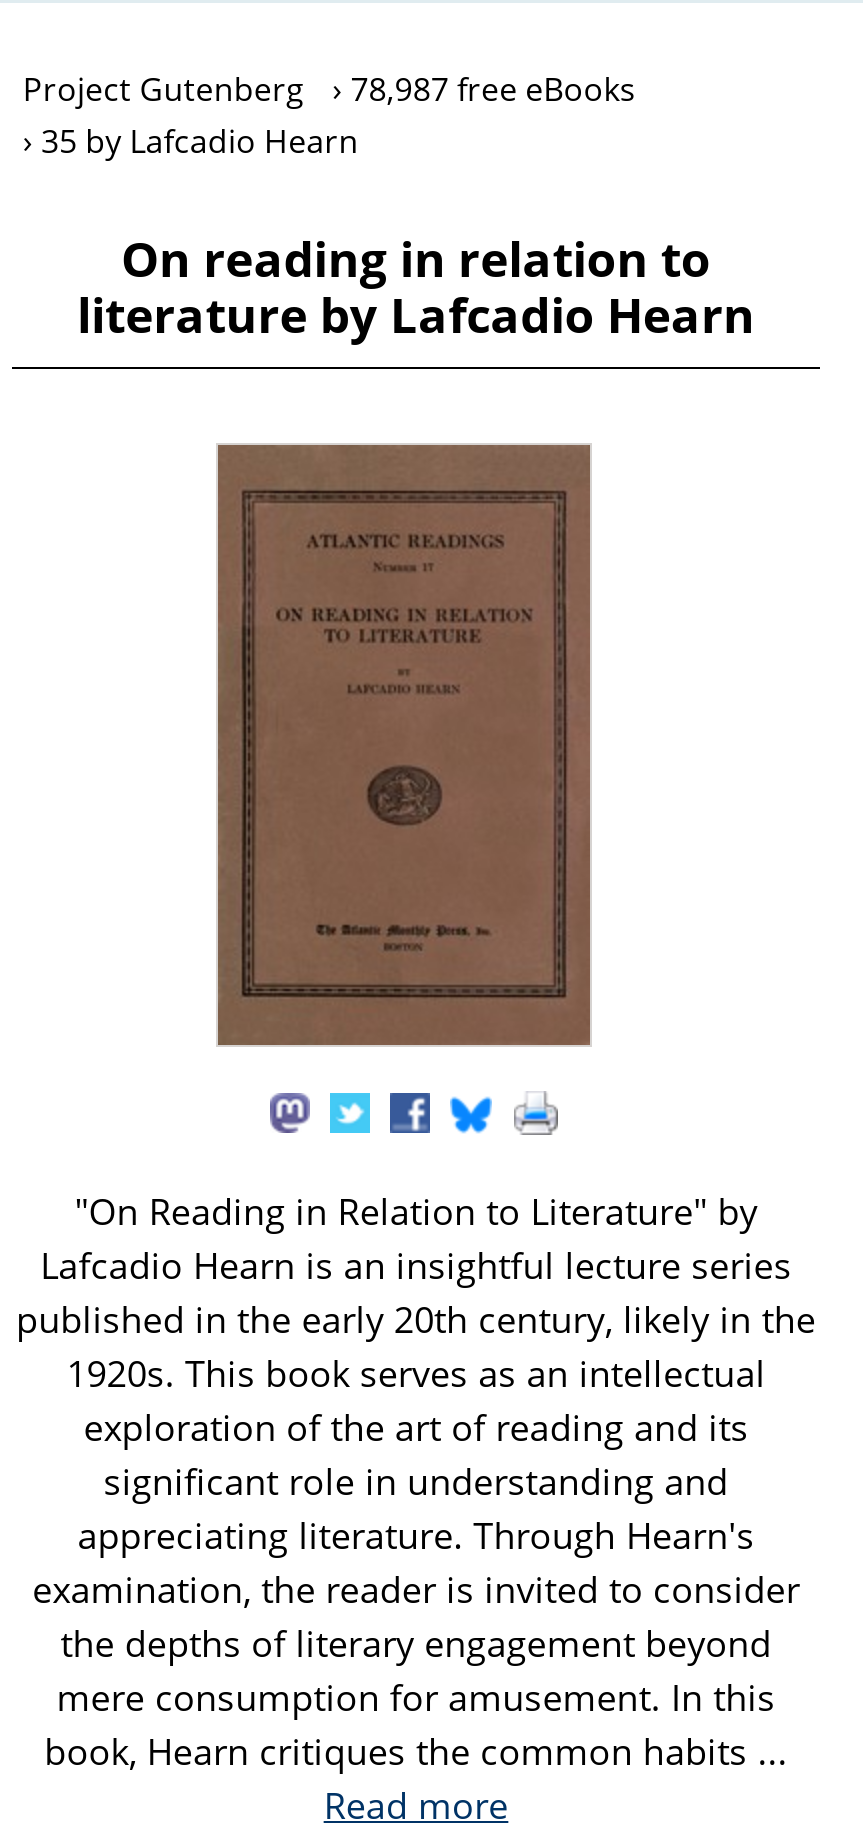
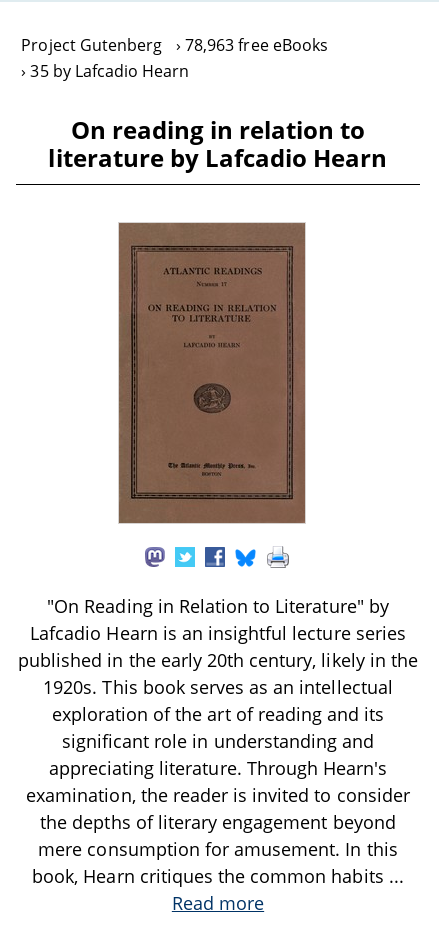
- Project Gutenberg 78,987 free eBooks
+ Project Gutenberg 78,963 free eBooks
